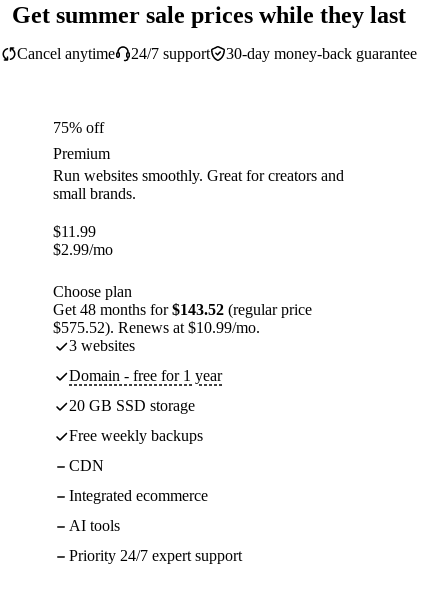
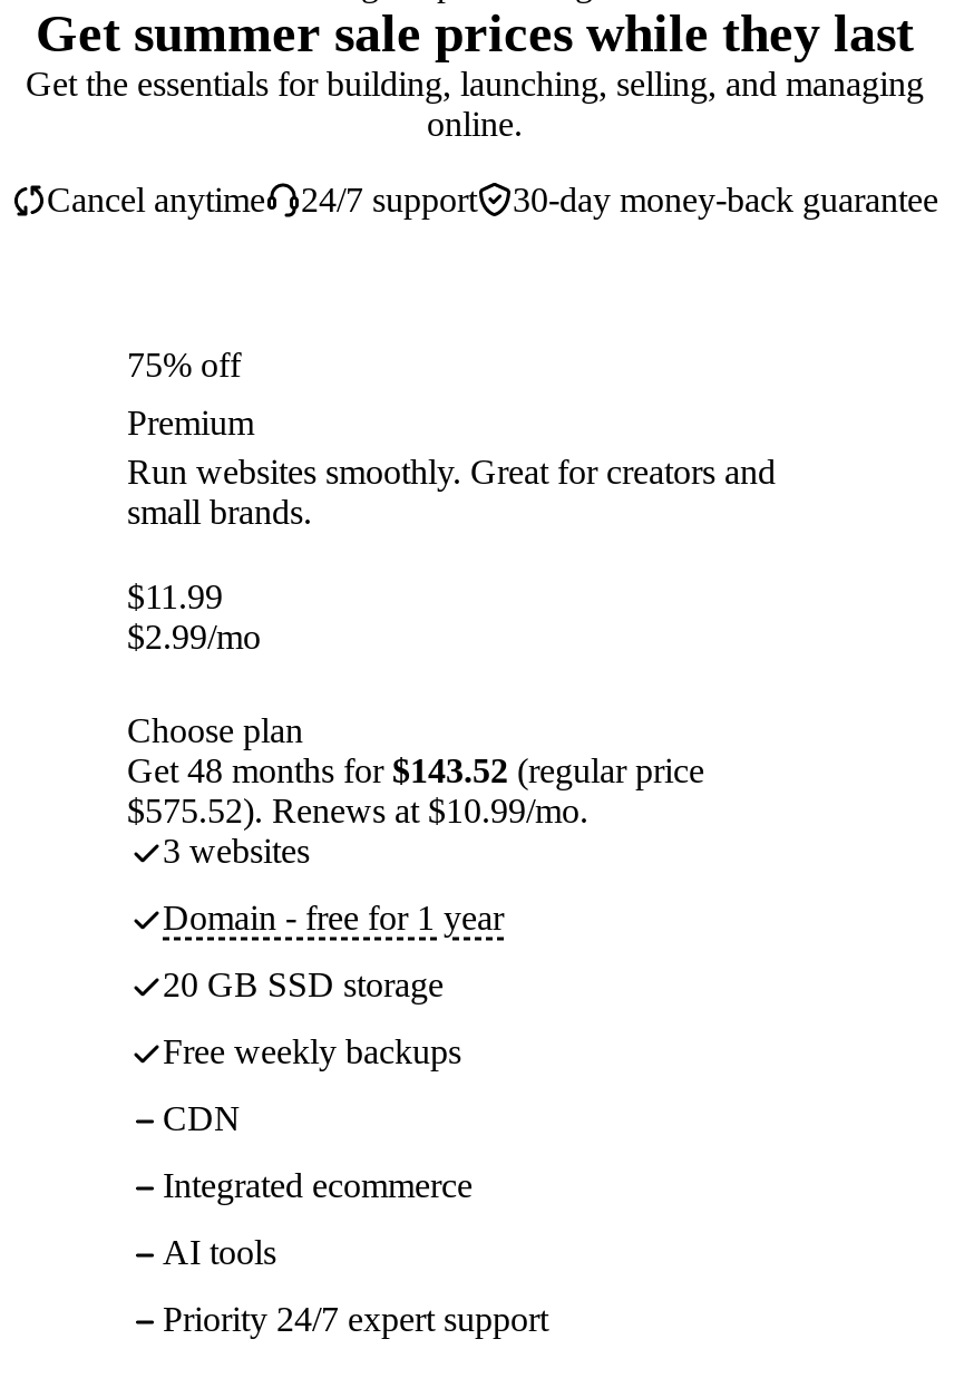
+ Get the essentials for building, launching, selling, and managing
+ online.
